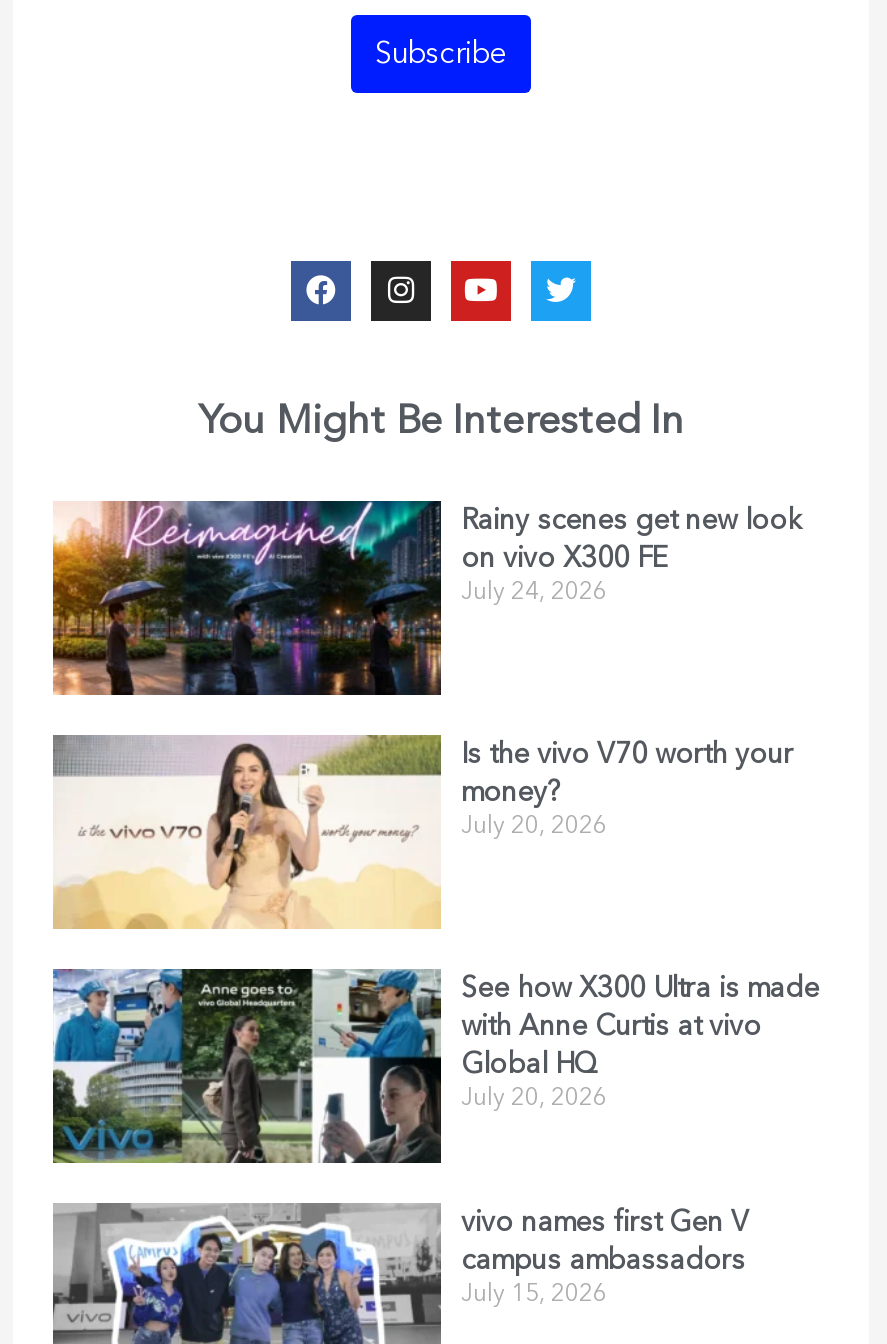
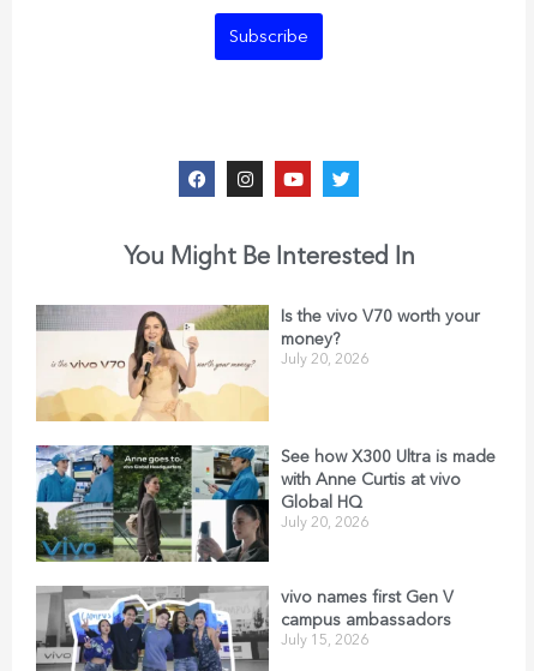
- [image]
- Rainy scenes get new look
- on vivo X300 FE
- July 24, 2026
